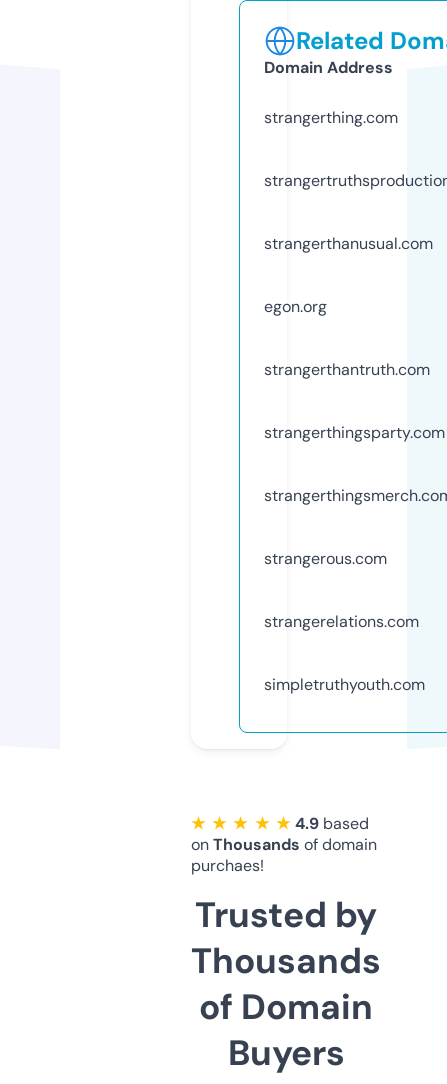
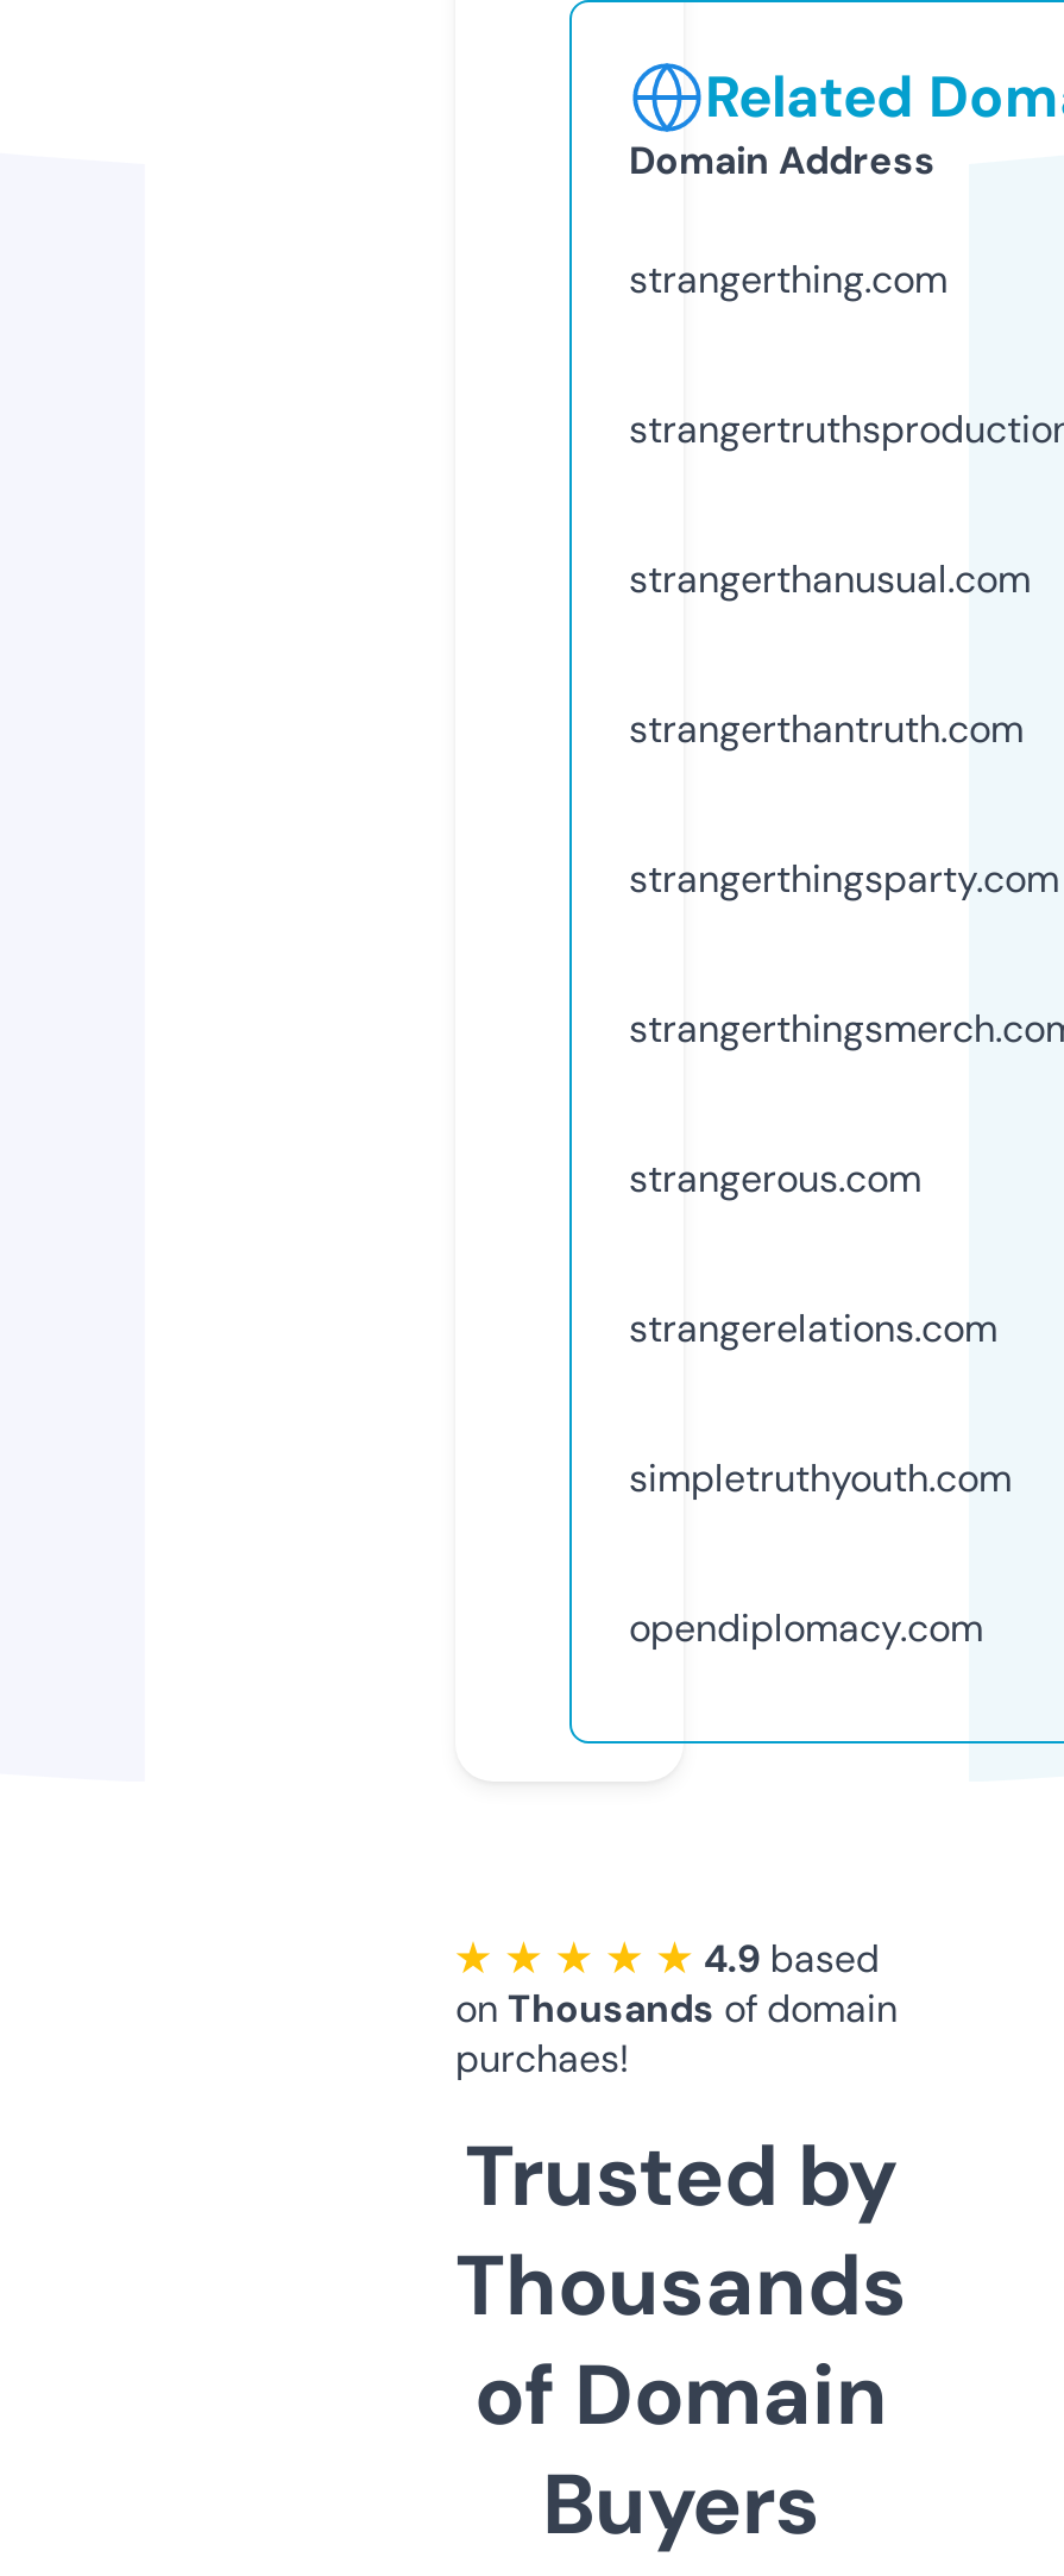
- egon.org

moved up: strangerthantruth.com | strangerthingsparty.com | strangerous.com | strangerelations.com | simpletruthyouth.com

+ opendiplomacy.com
